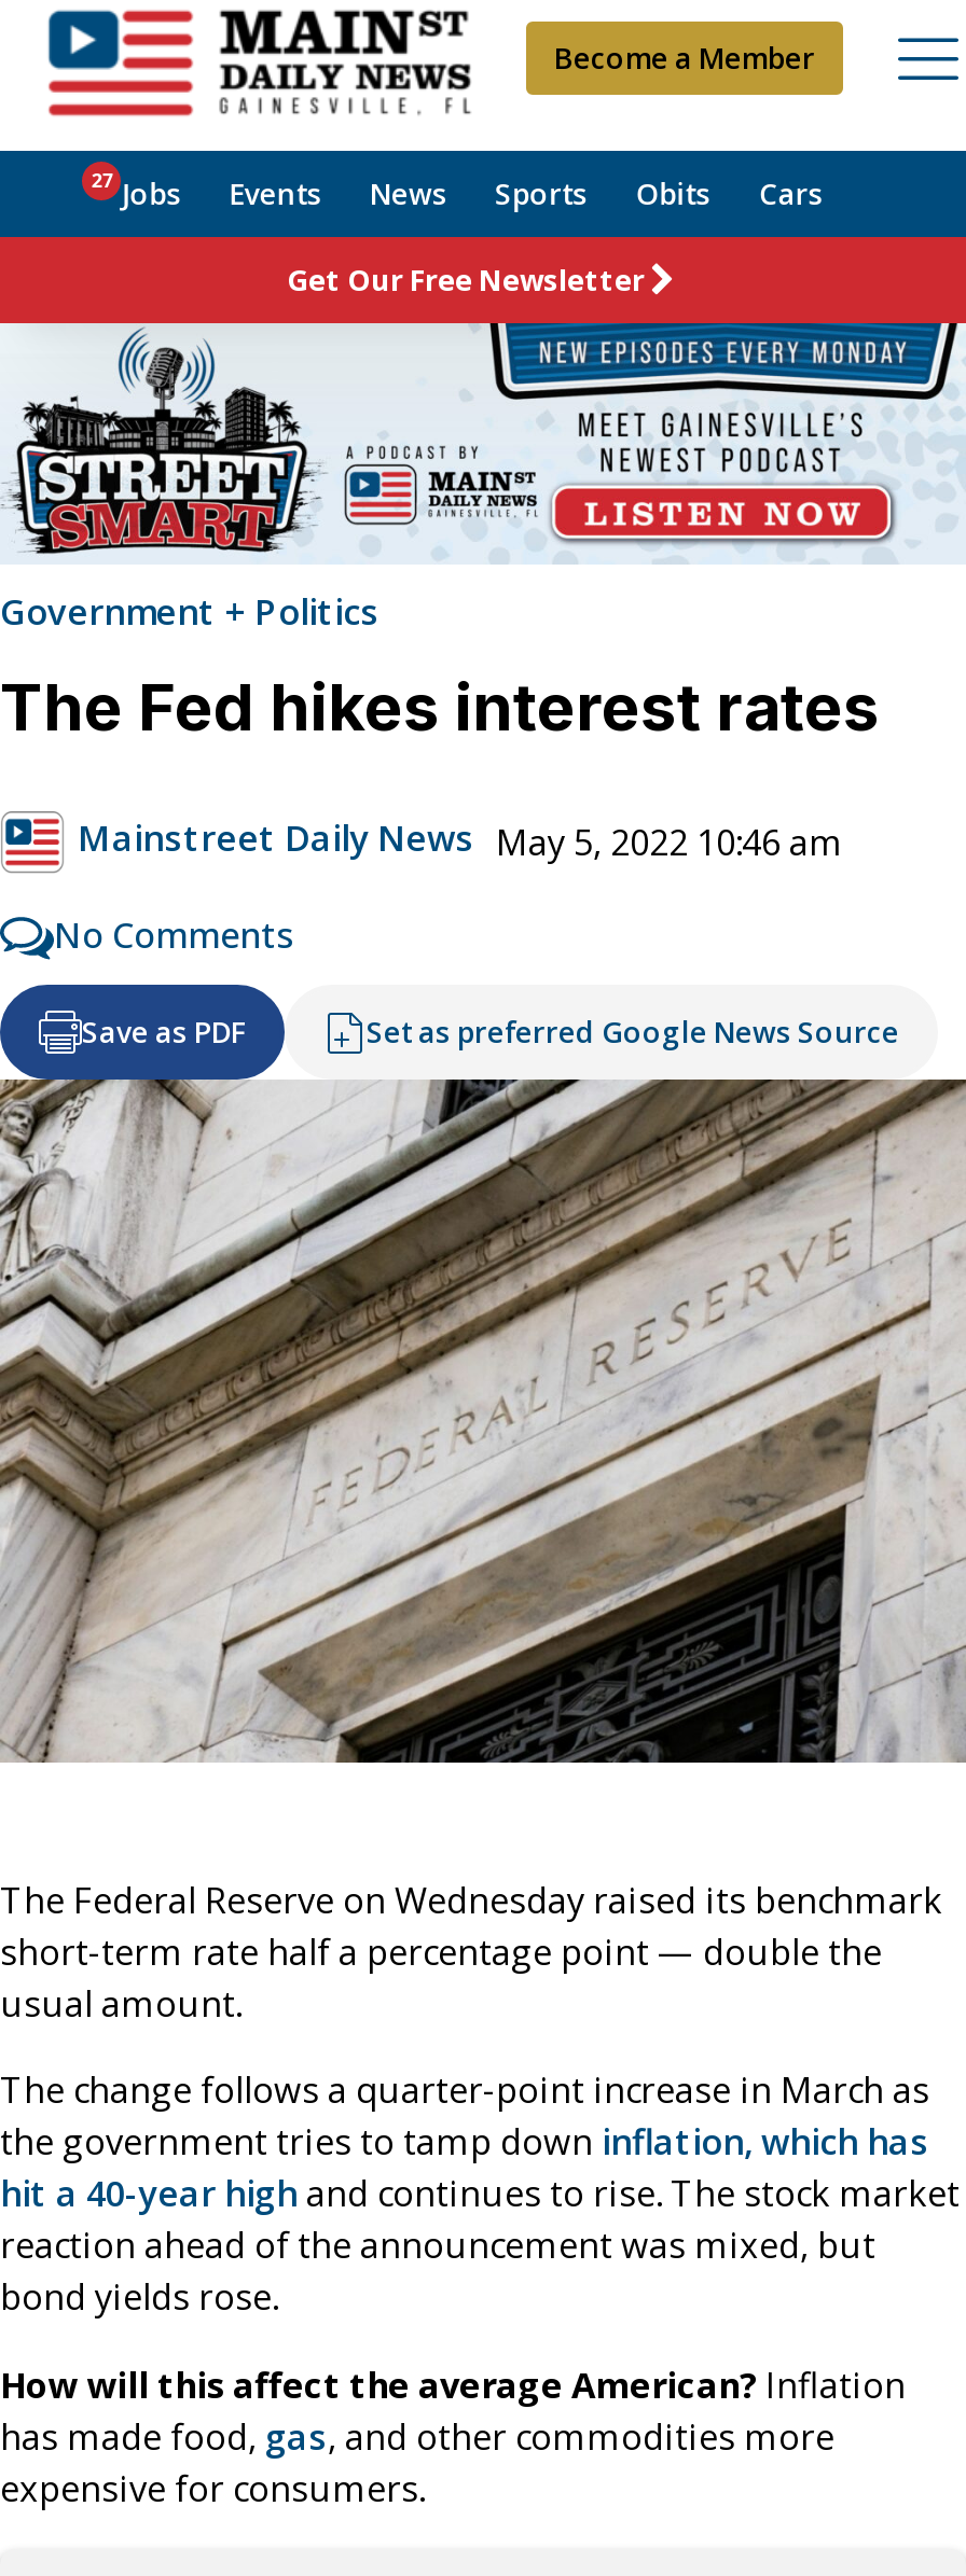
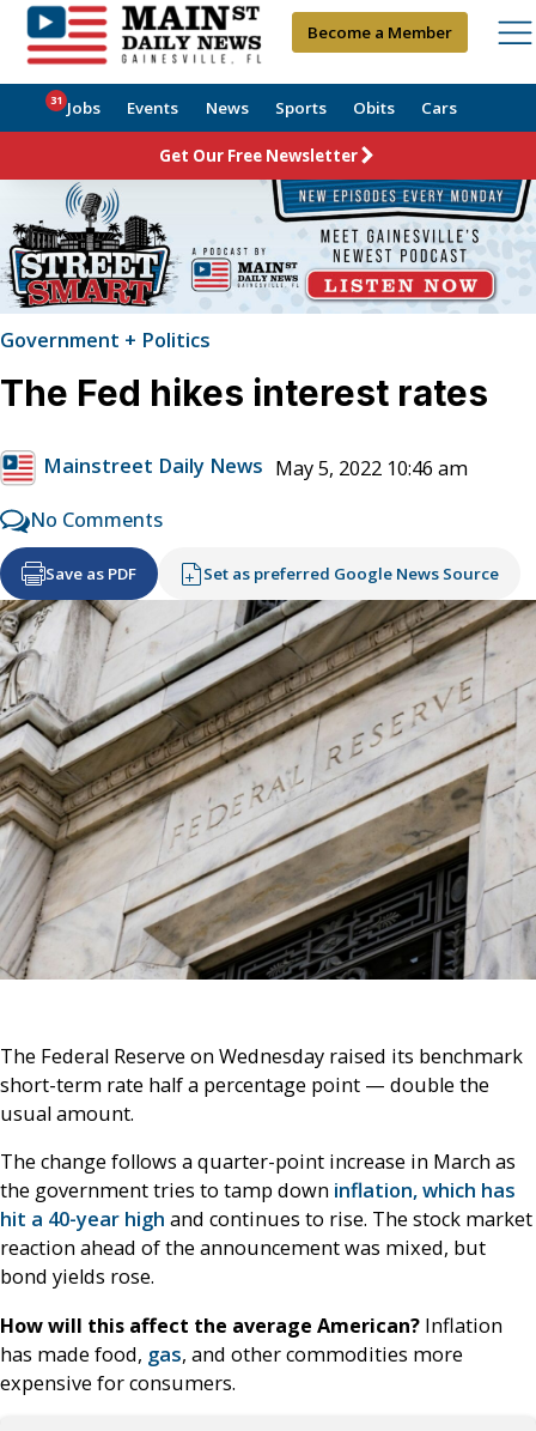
- 27 Jobs Events News Sports Obits Cars
+ 31 Jobs Events News Sports Obits Cars
